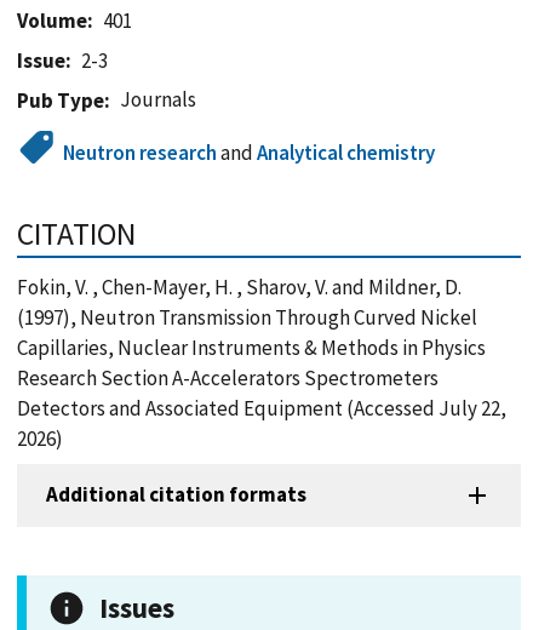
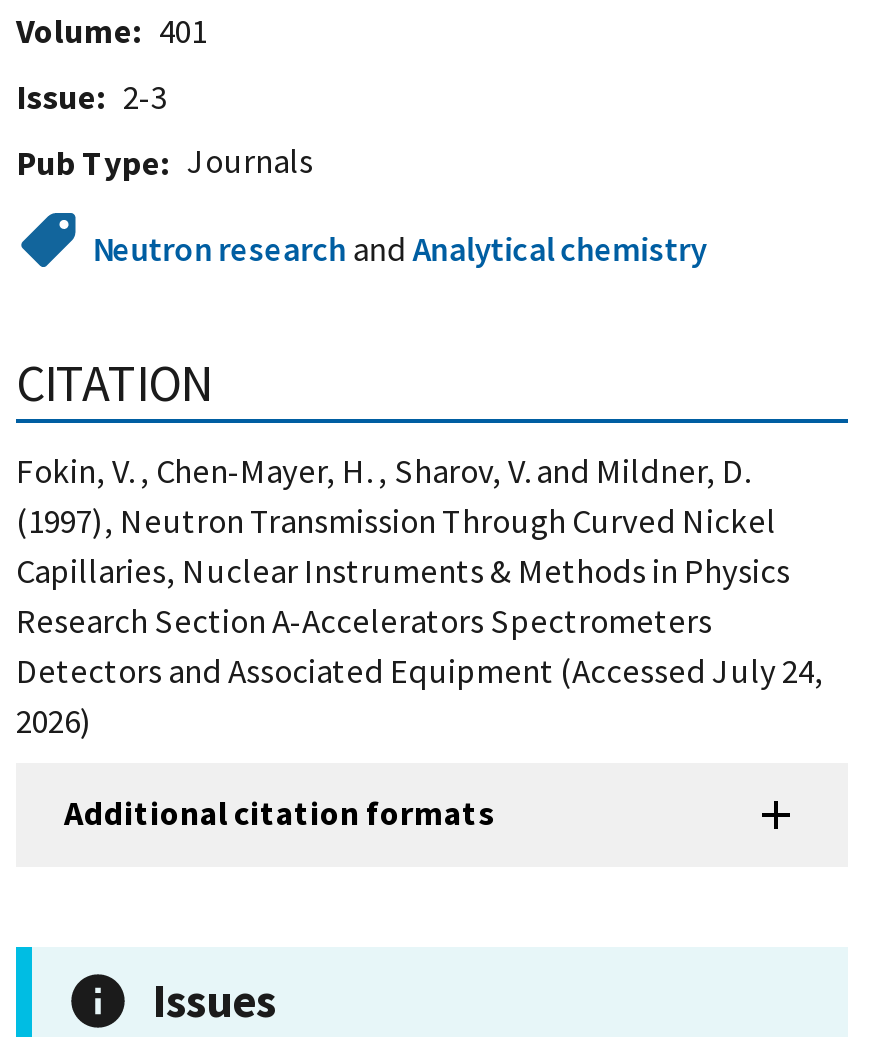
- Detectors and Associated Equipment (Accessed July 22,
+ Detectors and Associated Equipment (Accessed July 24,
